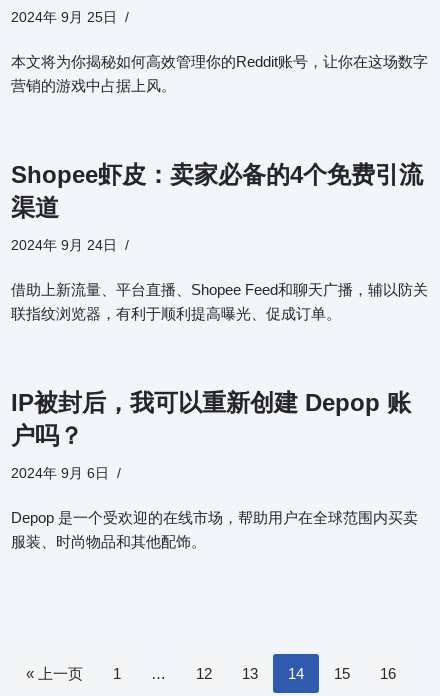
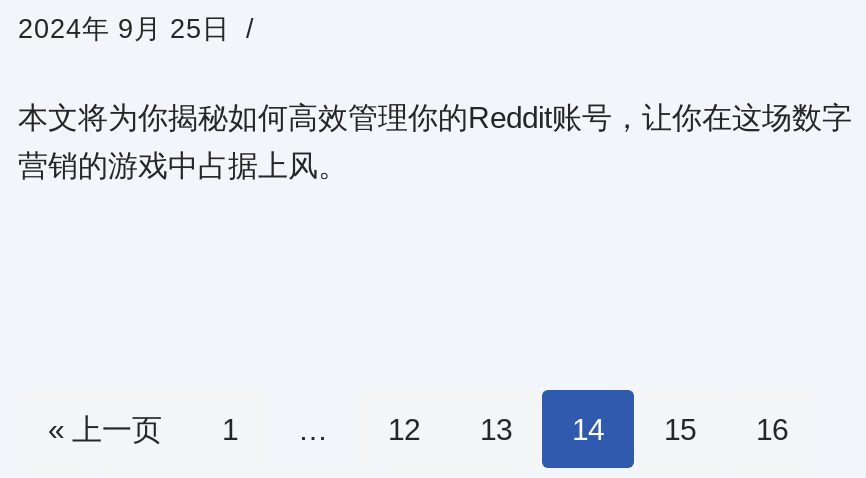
- Shopee虾皮：卖家必备的4个免费引流
- 渠道
- 2024年 9月 24日
- 借助上新流量、平台直播、Shopee Feed和聊天广播，辅以防关
- 联指纹浏览器，有利于顺利提高曝光、促成订单。
- IP被封后，我可以重新创建 Depop 账
- 户吗？
- 2024年 9月 6日
- Depop 是一个受欢迎的在线市场，帮助用户在全球范围内买卖
- 服装、时尚物品和其他配饰。
